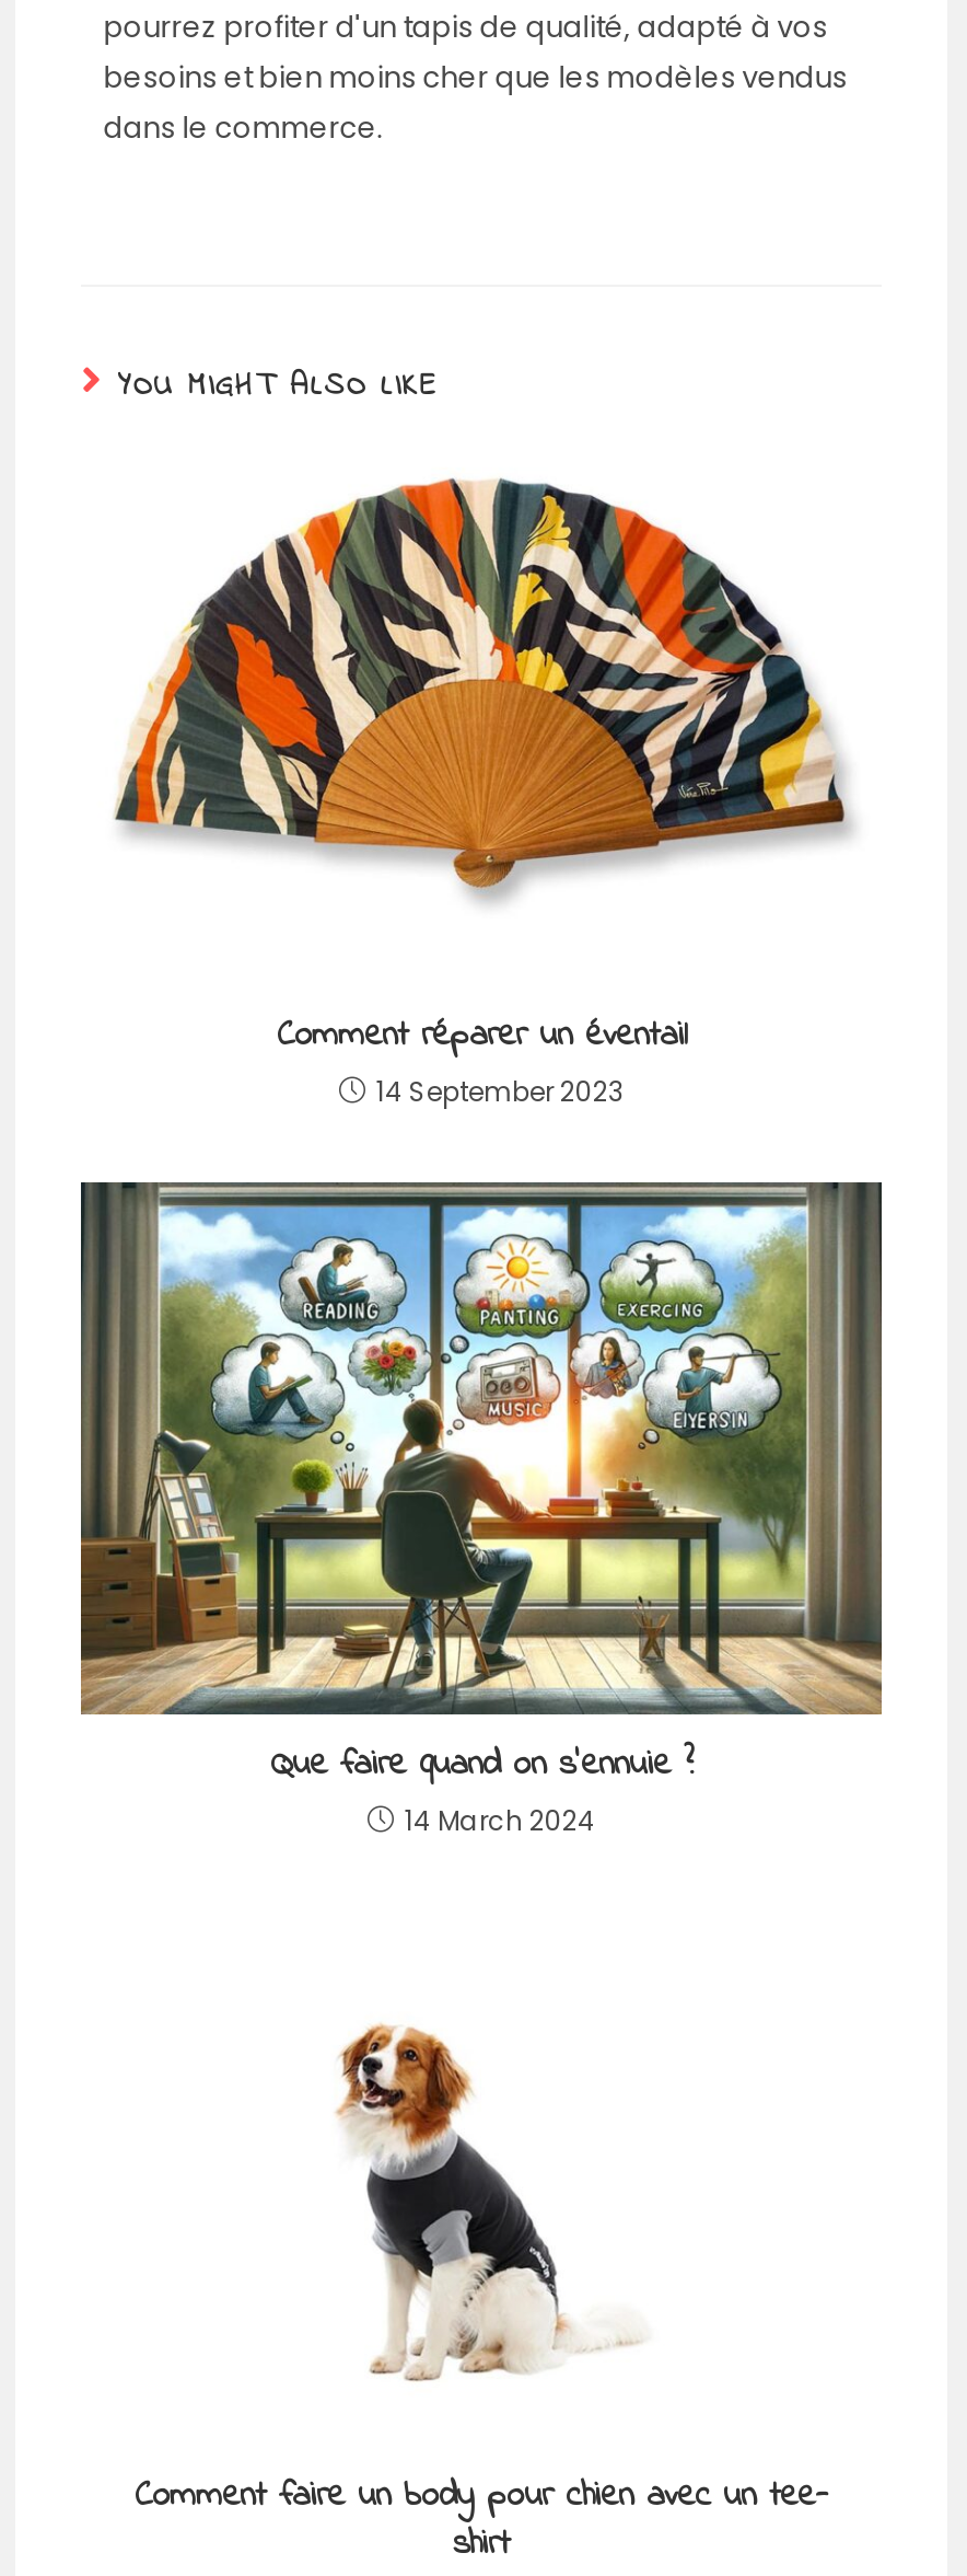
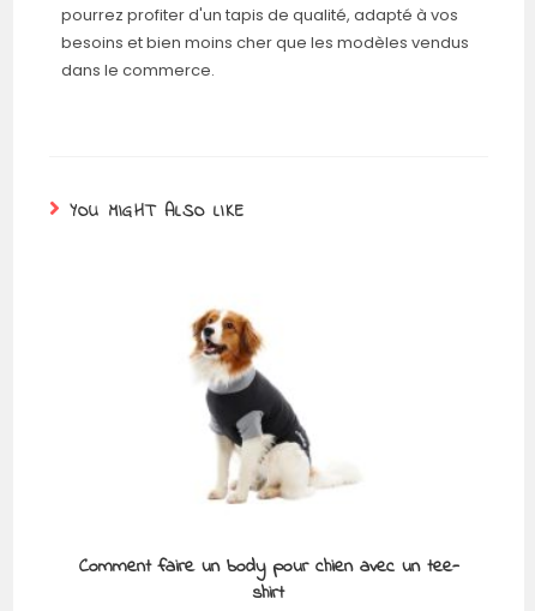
- [image]

- Comment réparer un éventail
- 14 September 2023

- [image]
- Que faire quand on s’ennuie ?
- 14 March 2024
